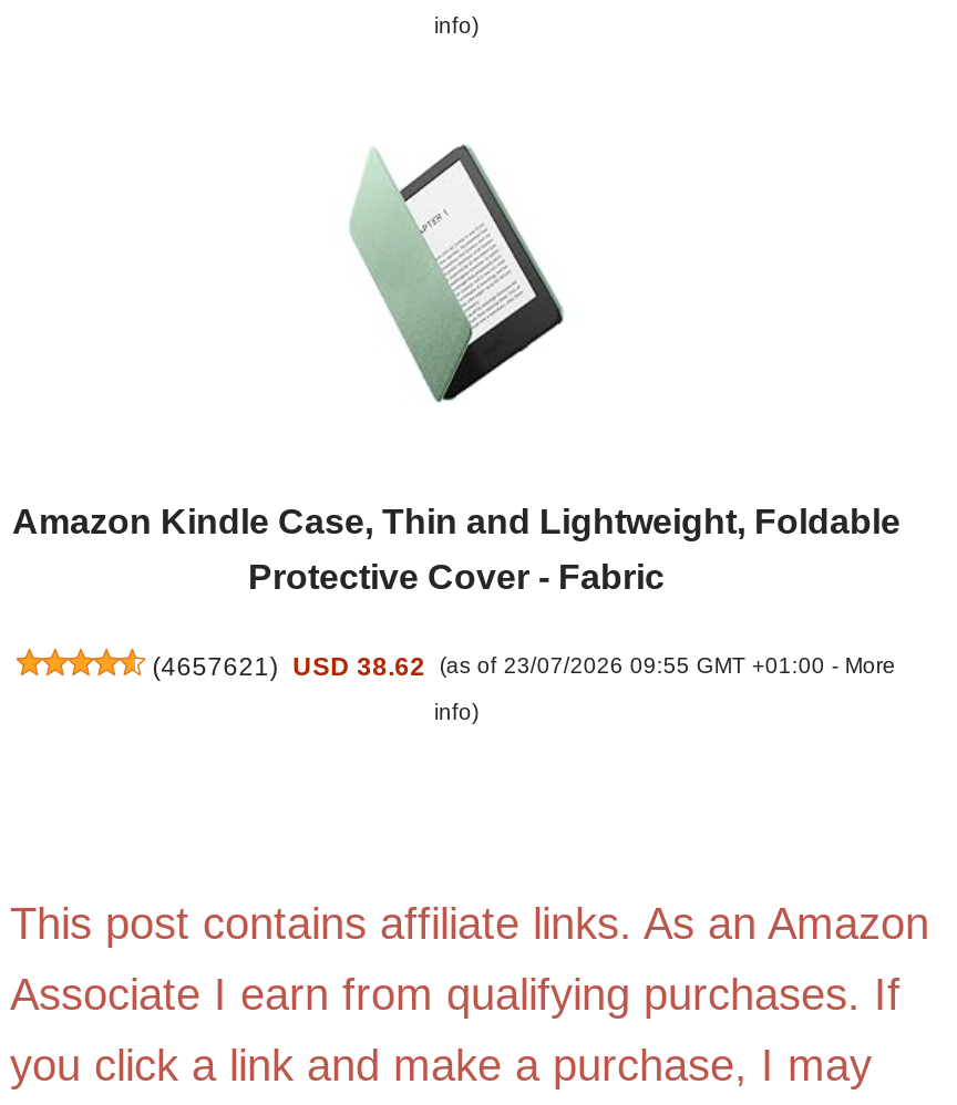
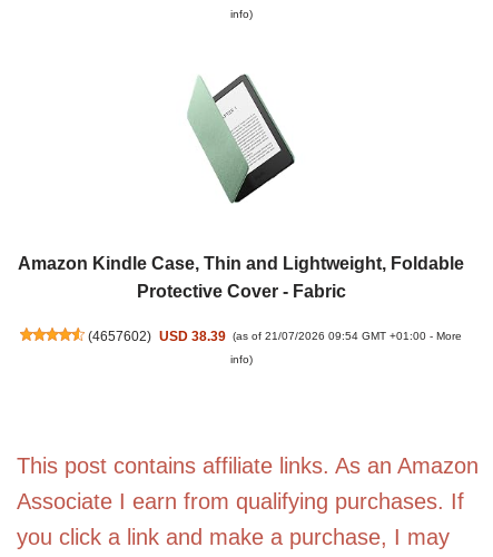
- (4657621) USD 38.62 (as of 23/07/2026 09:55 GMT +01:00 - More
+ (4657602) USD 38.39 (as of 21/07/2026 09:54 GMT +01:00 - More
